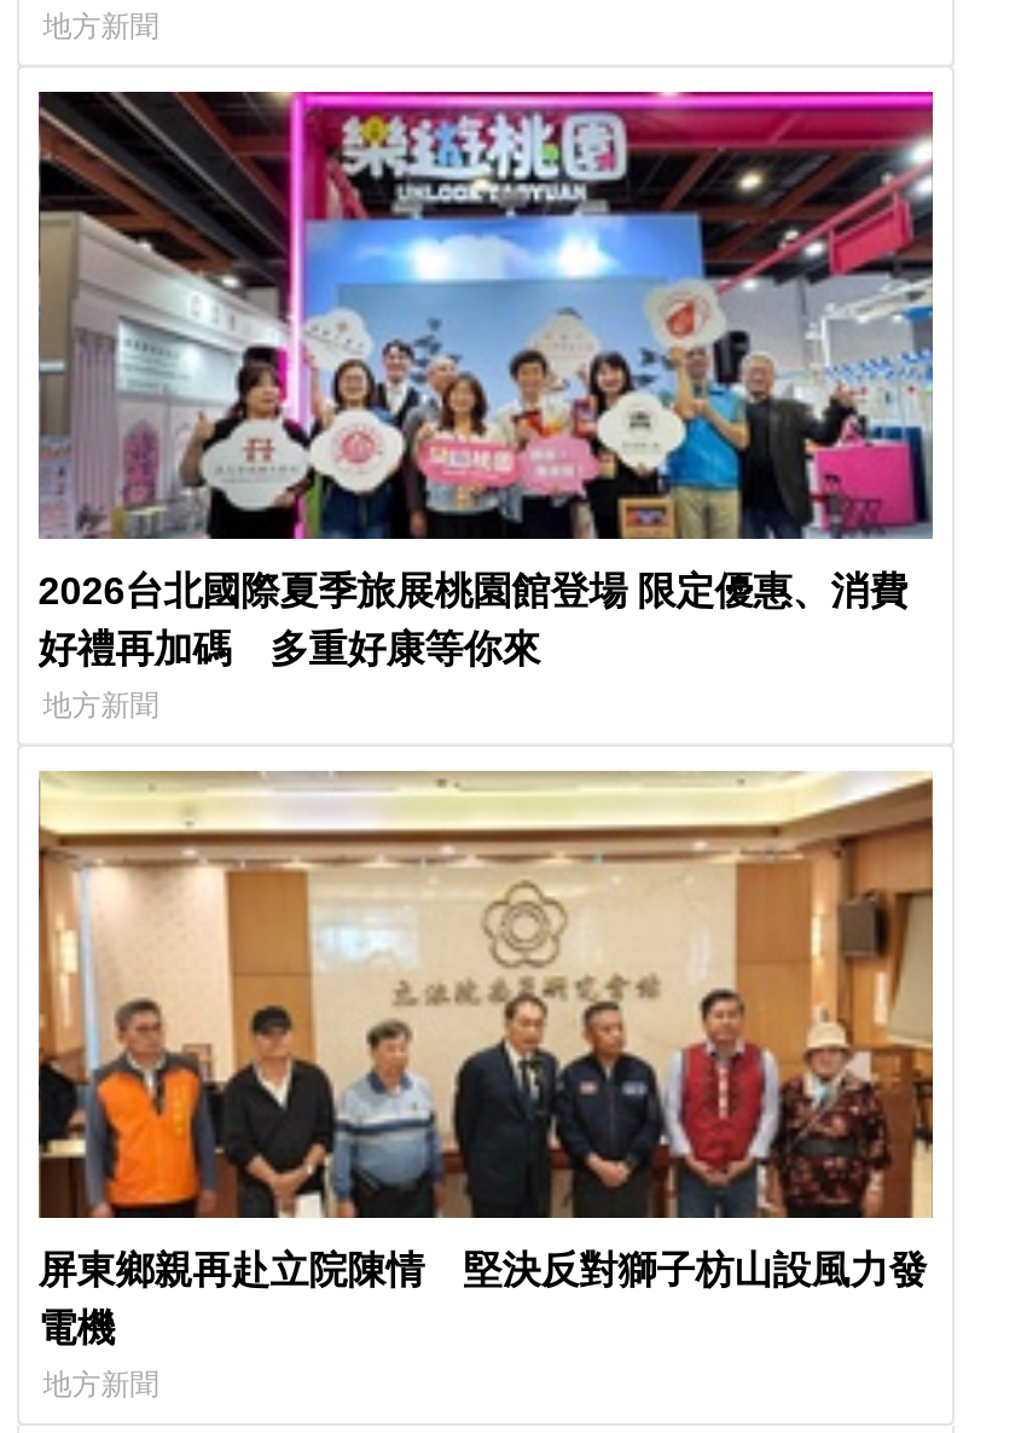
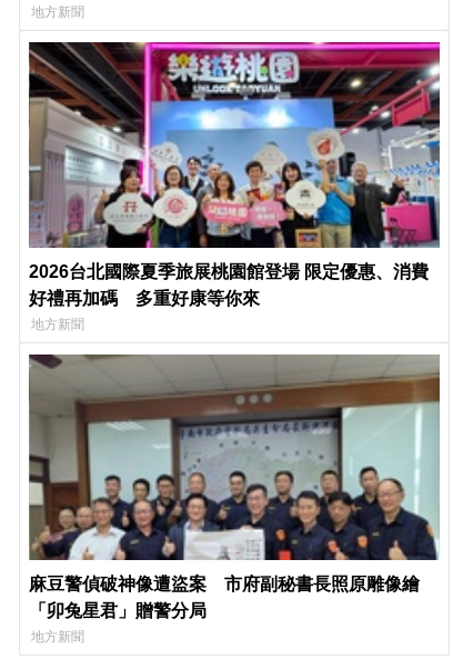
- [image]
- 屏東鄉親再赴立院陳情 堅決反對獅子枋山設風力發
- 電機
+ [image]
+ 麻豆警偵破神像遭盜案 市府副秘書長照原雕像繪
+ 「卯兔星君」贈警分局
